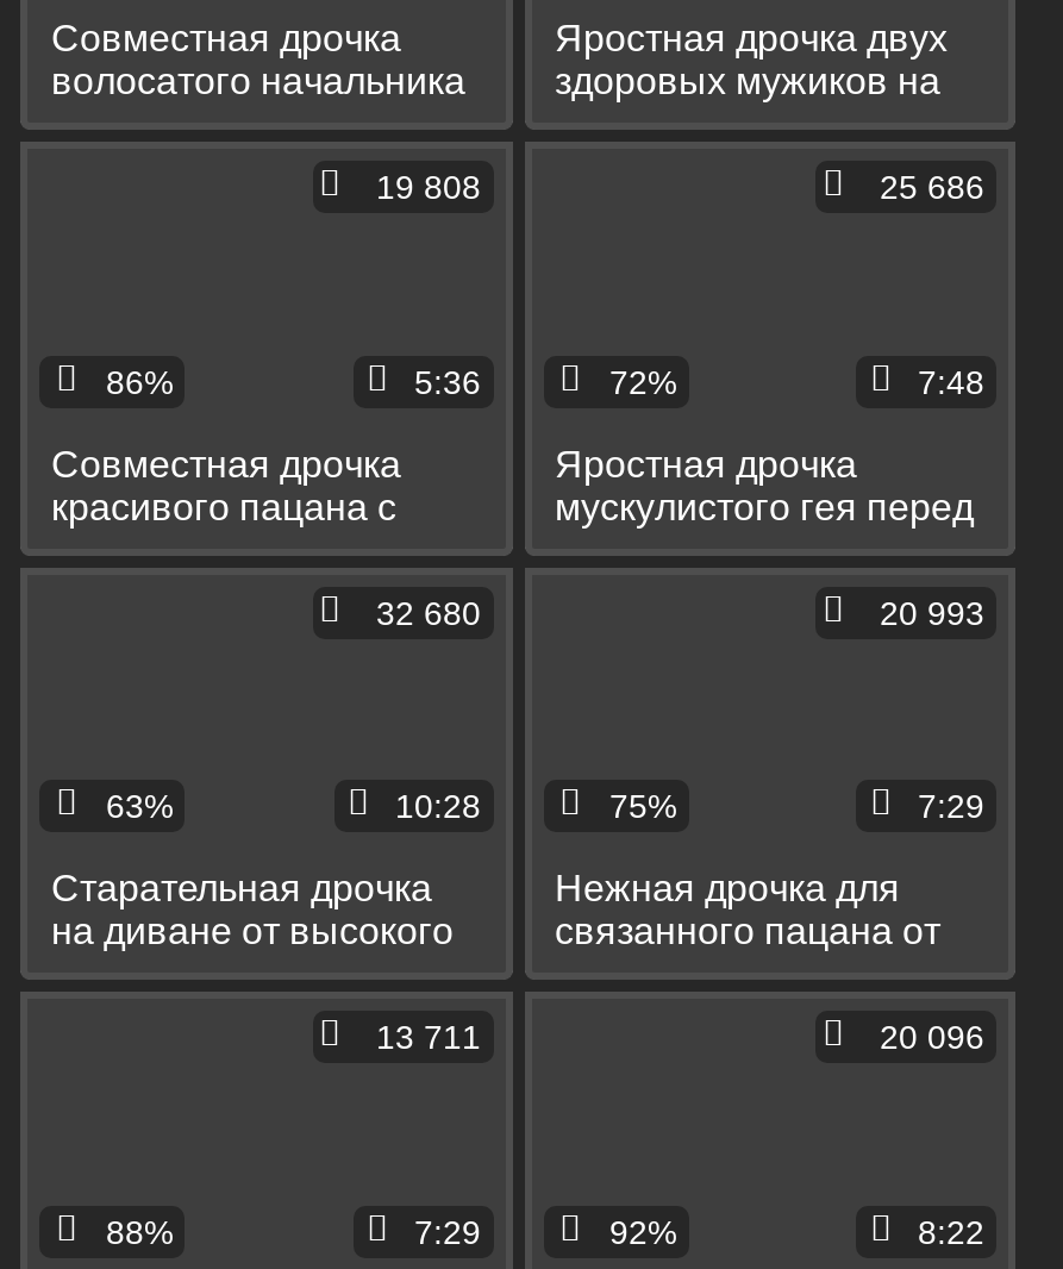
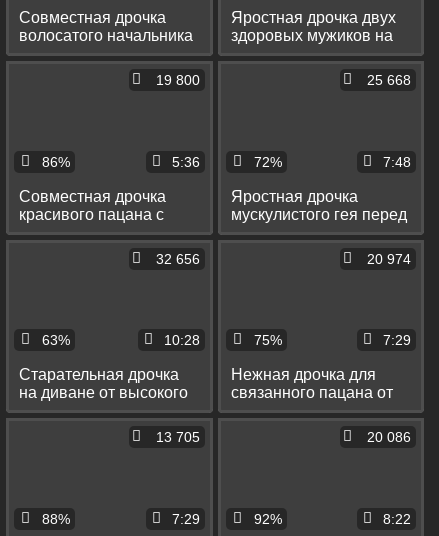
- 19 808
+ 19 800

- 25 686
+ 25 668

- 32 680
+ 32 656

- 20 993
+ 20 974

- 13 711
+ 13 705

- 20 096
+ 20 086
